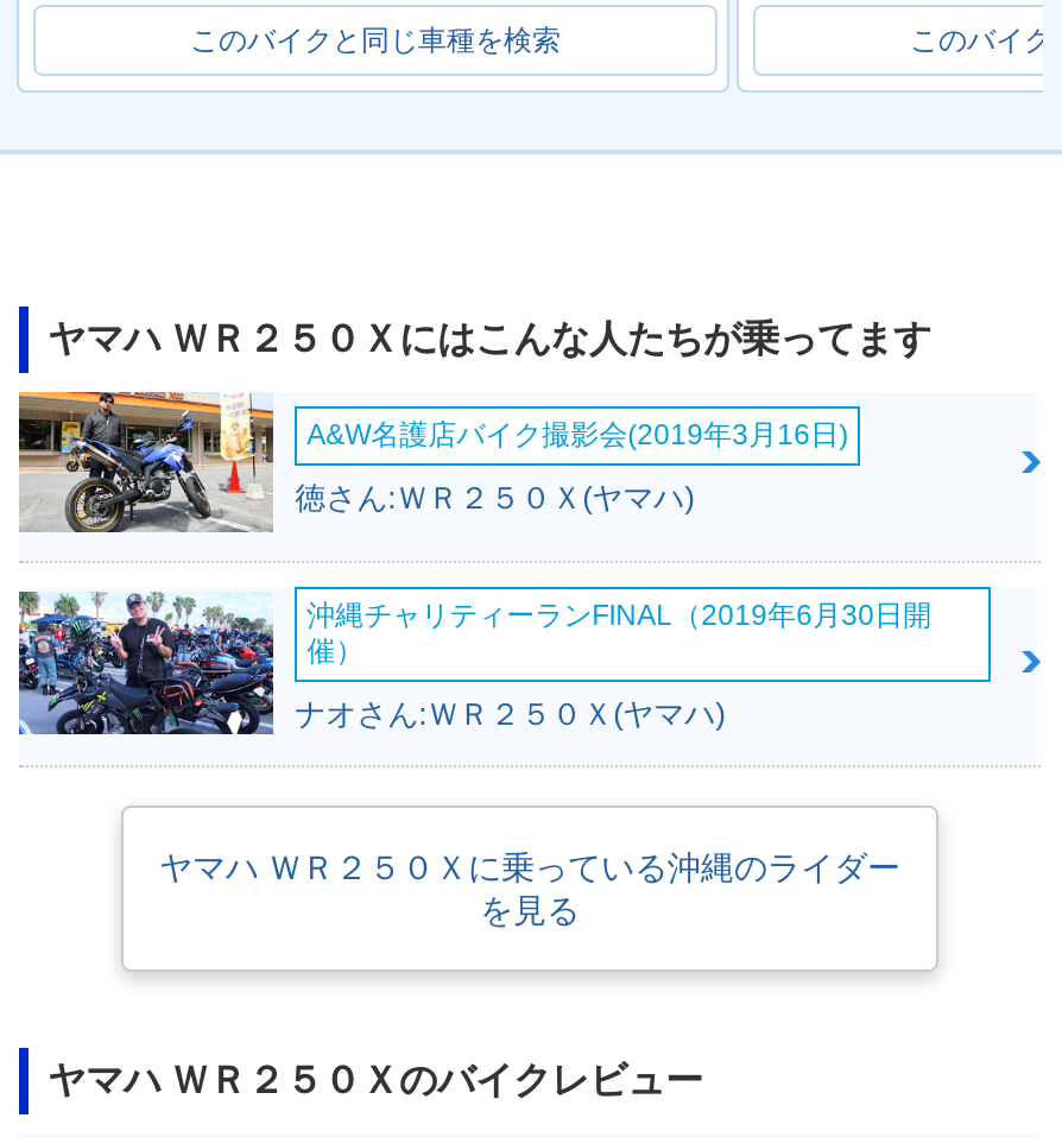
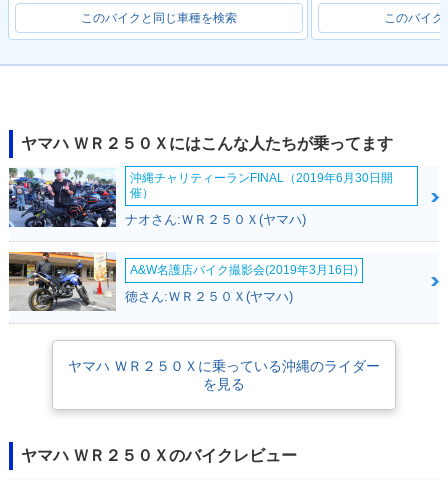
moved down: [image] | A&W名護店バイク撮影会(2019年3月16日) | 徳さん:ＷＲ２５０Ｘ(ヤマハ)

moved up: [image] | 沖縄チャリティーランFINAL（2019年6月30日開 | 催） | ナオさん:ＷＲ２５０Ｘ(ヤマハ)
